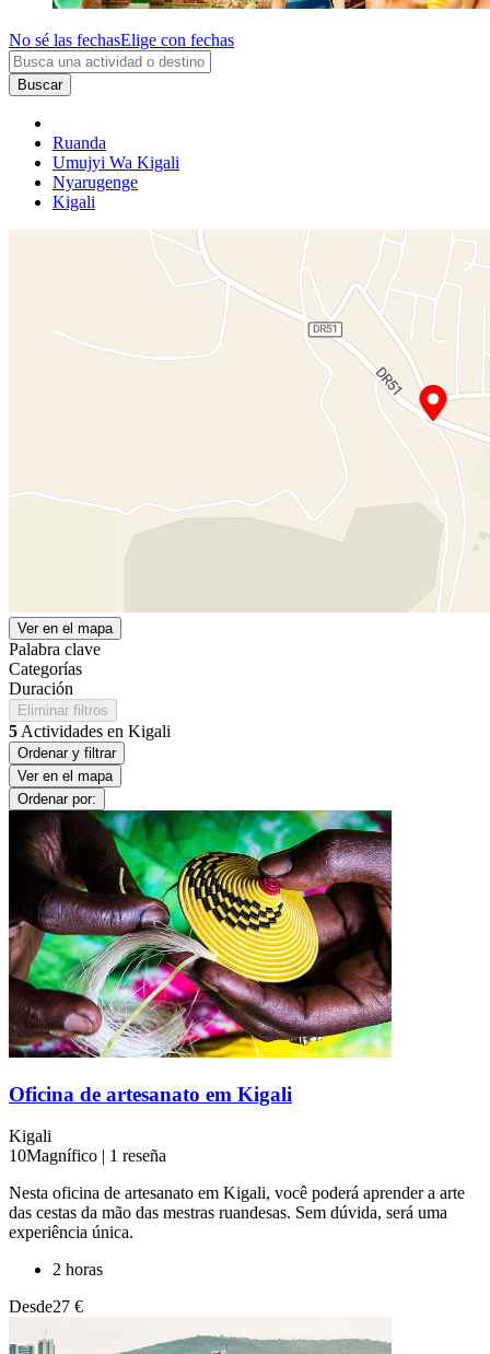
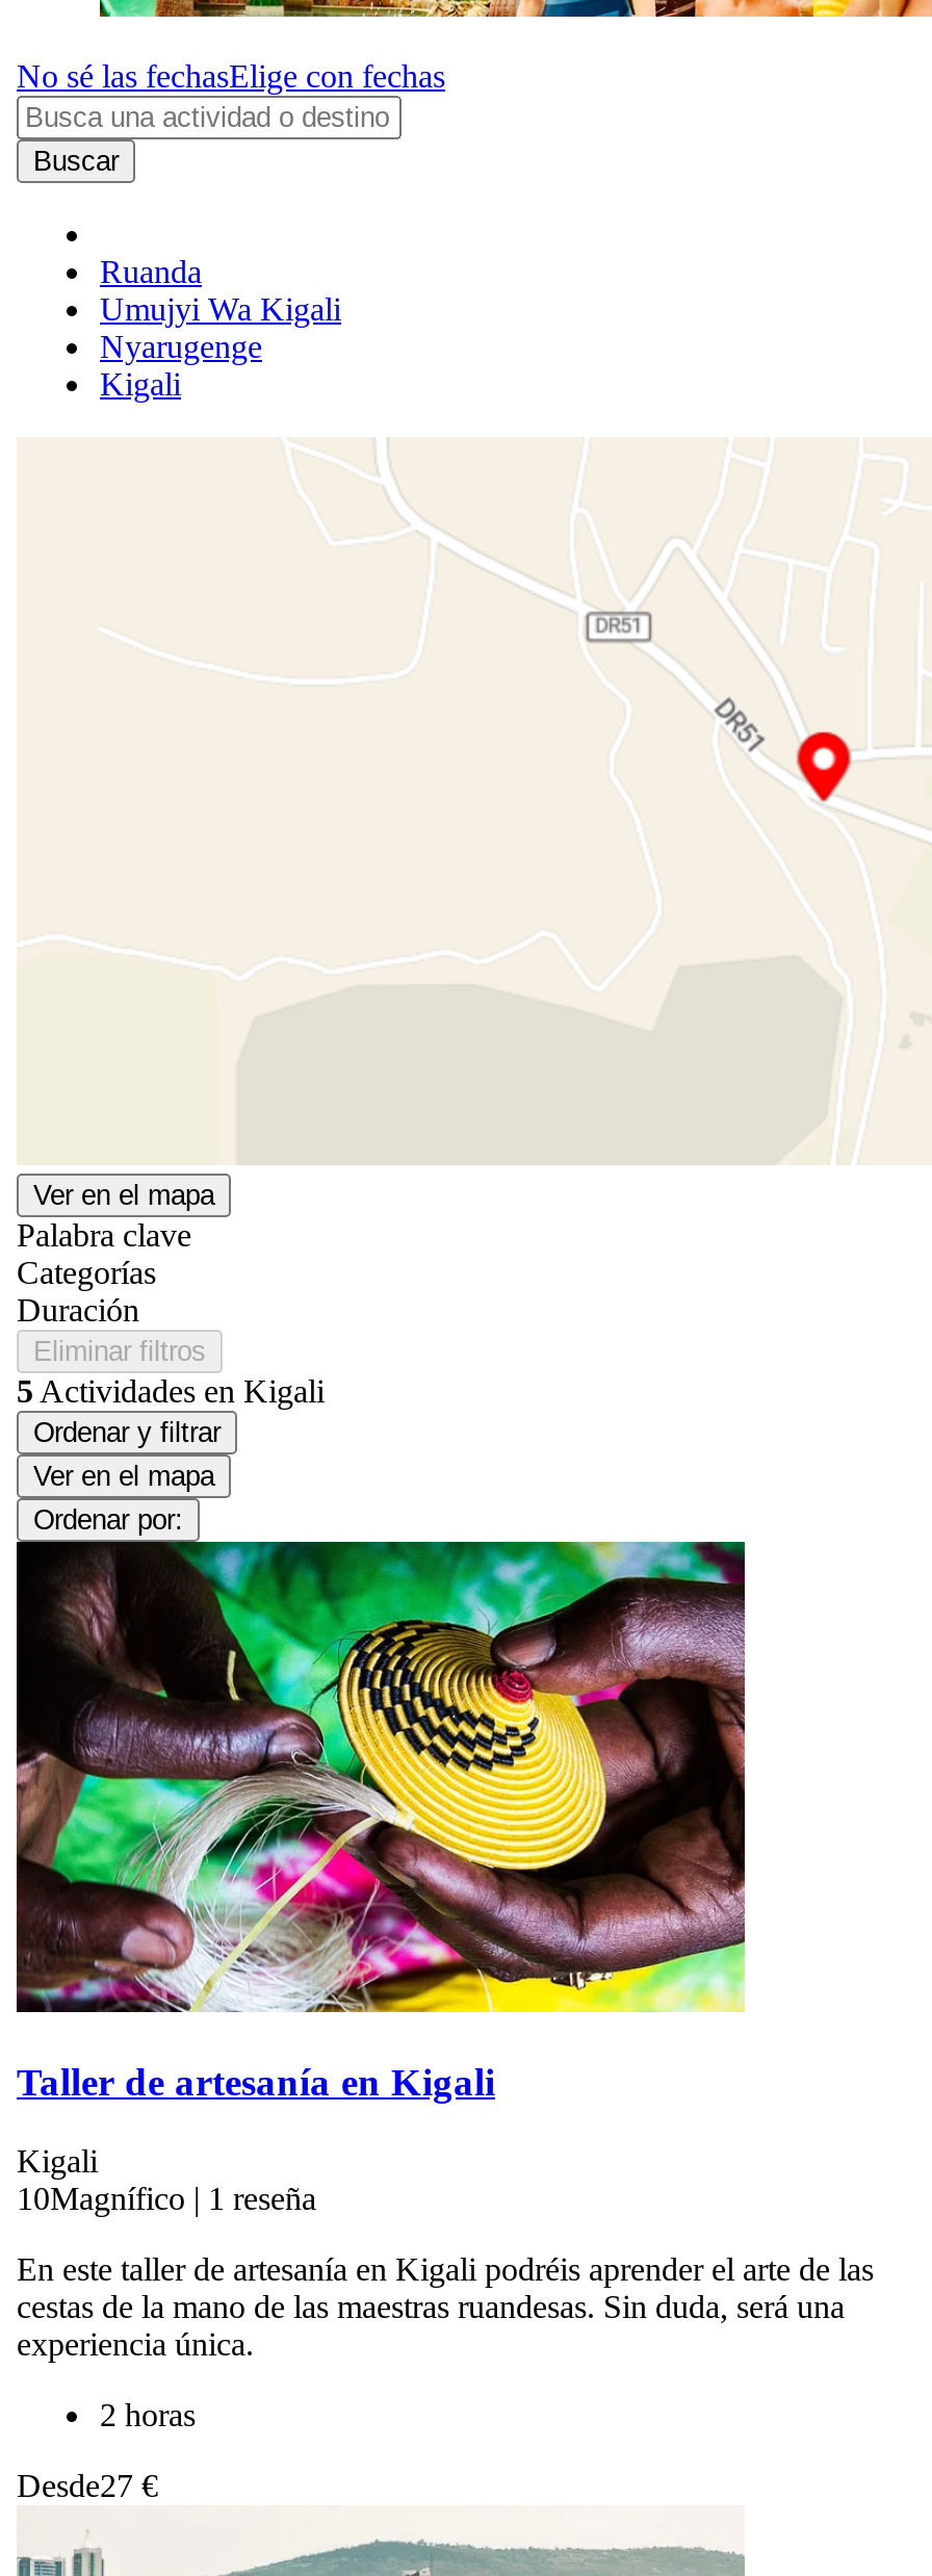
- Oficina de artesanato em Kigali
+ Taller de artesanía en Kigali

- Nesta oficina de artesanato em Kigali, você poderá aprender a arte
- das cestas da mão das mestras ruandesas. Sem dúvida, será uma
- experiência única.
+ En este taller de artesanía en Kigali podréis aprender el arte de las
+ cestas de la mano de las maestras ruandesas. Sin duda, será una
+ experiencia única.
